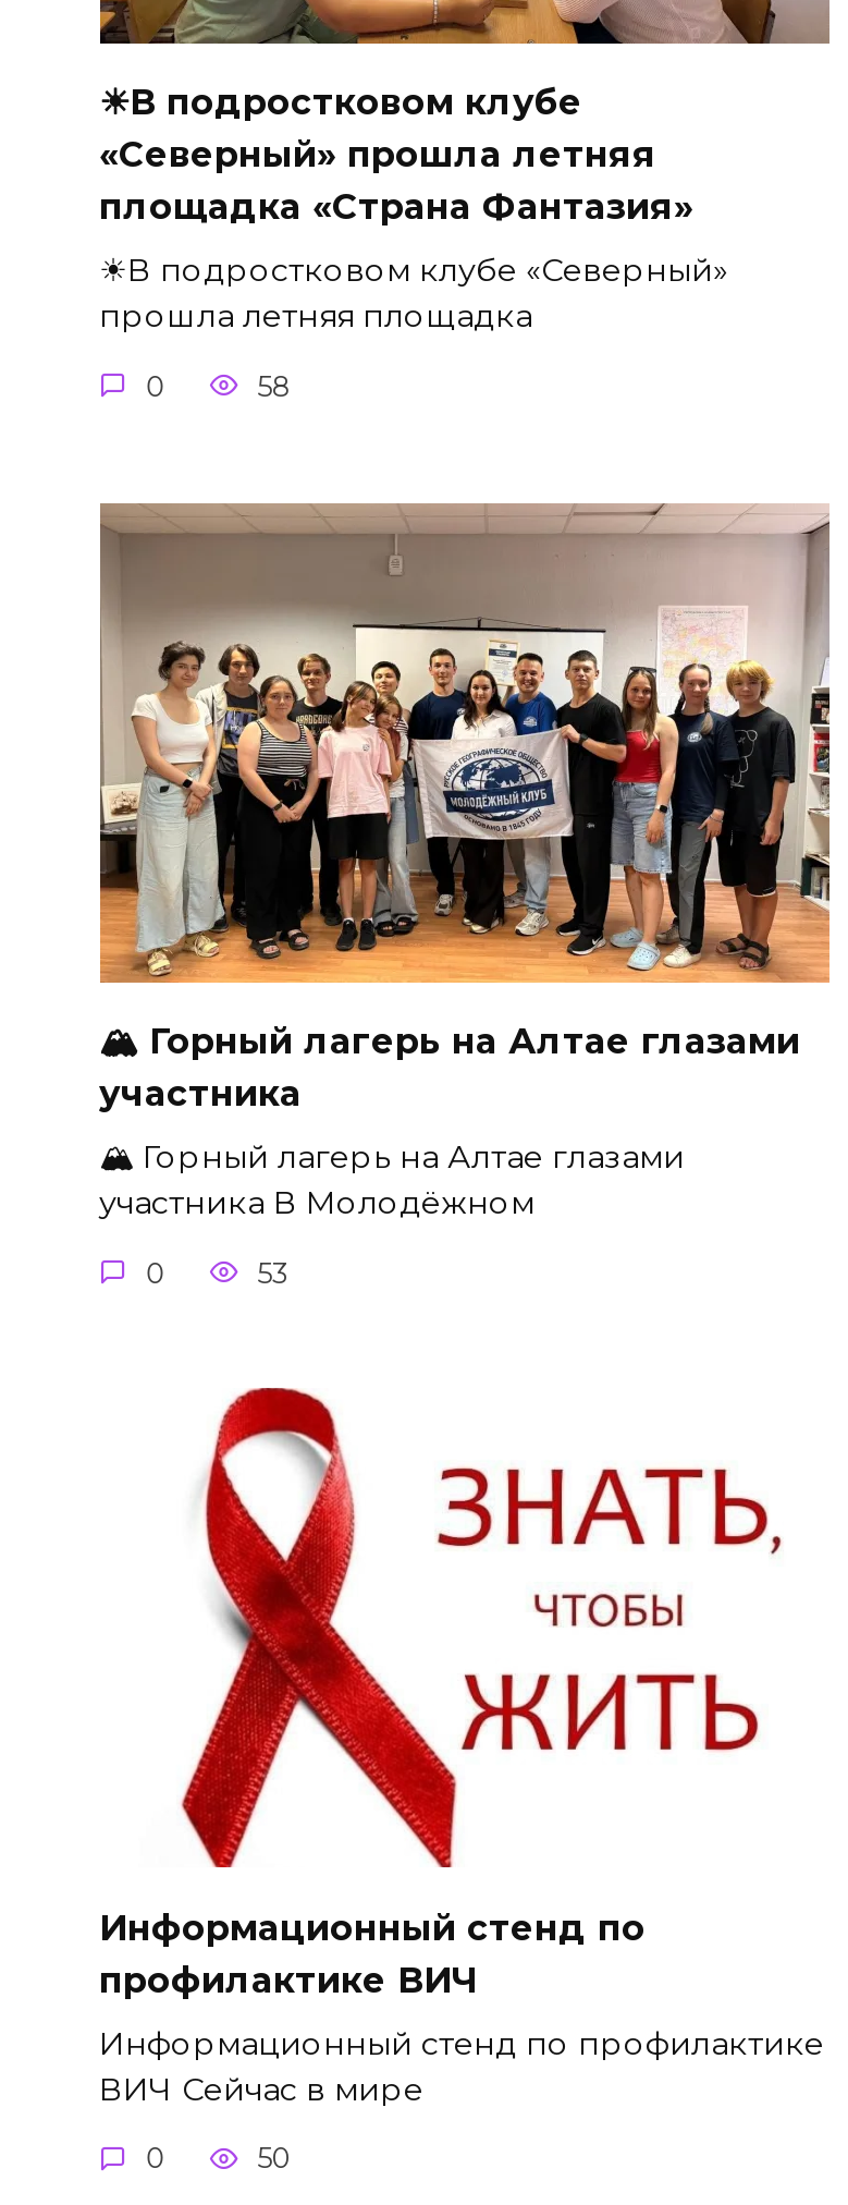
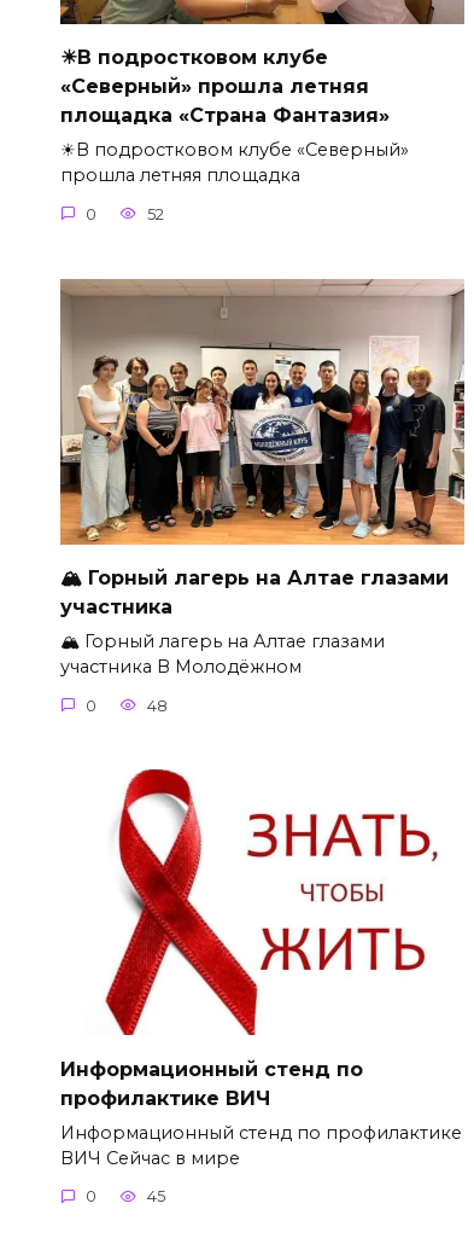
- 58
+ 52

- 53
+ 48

- 50
+ 45
